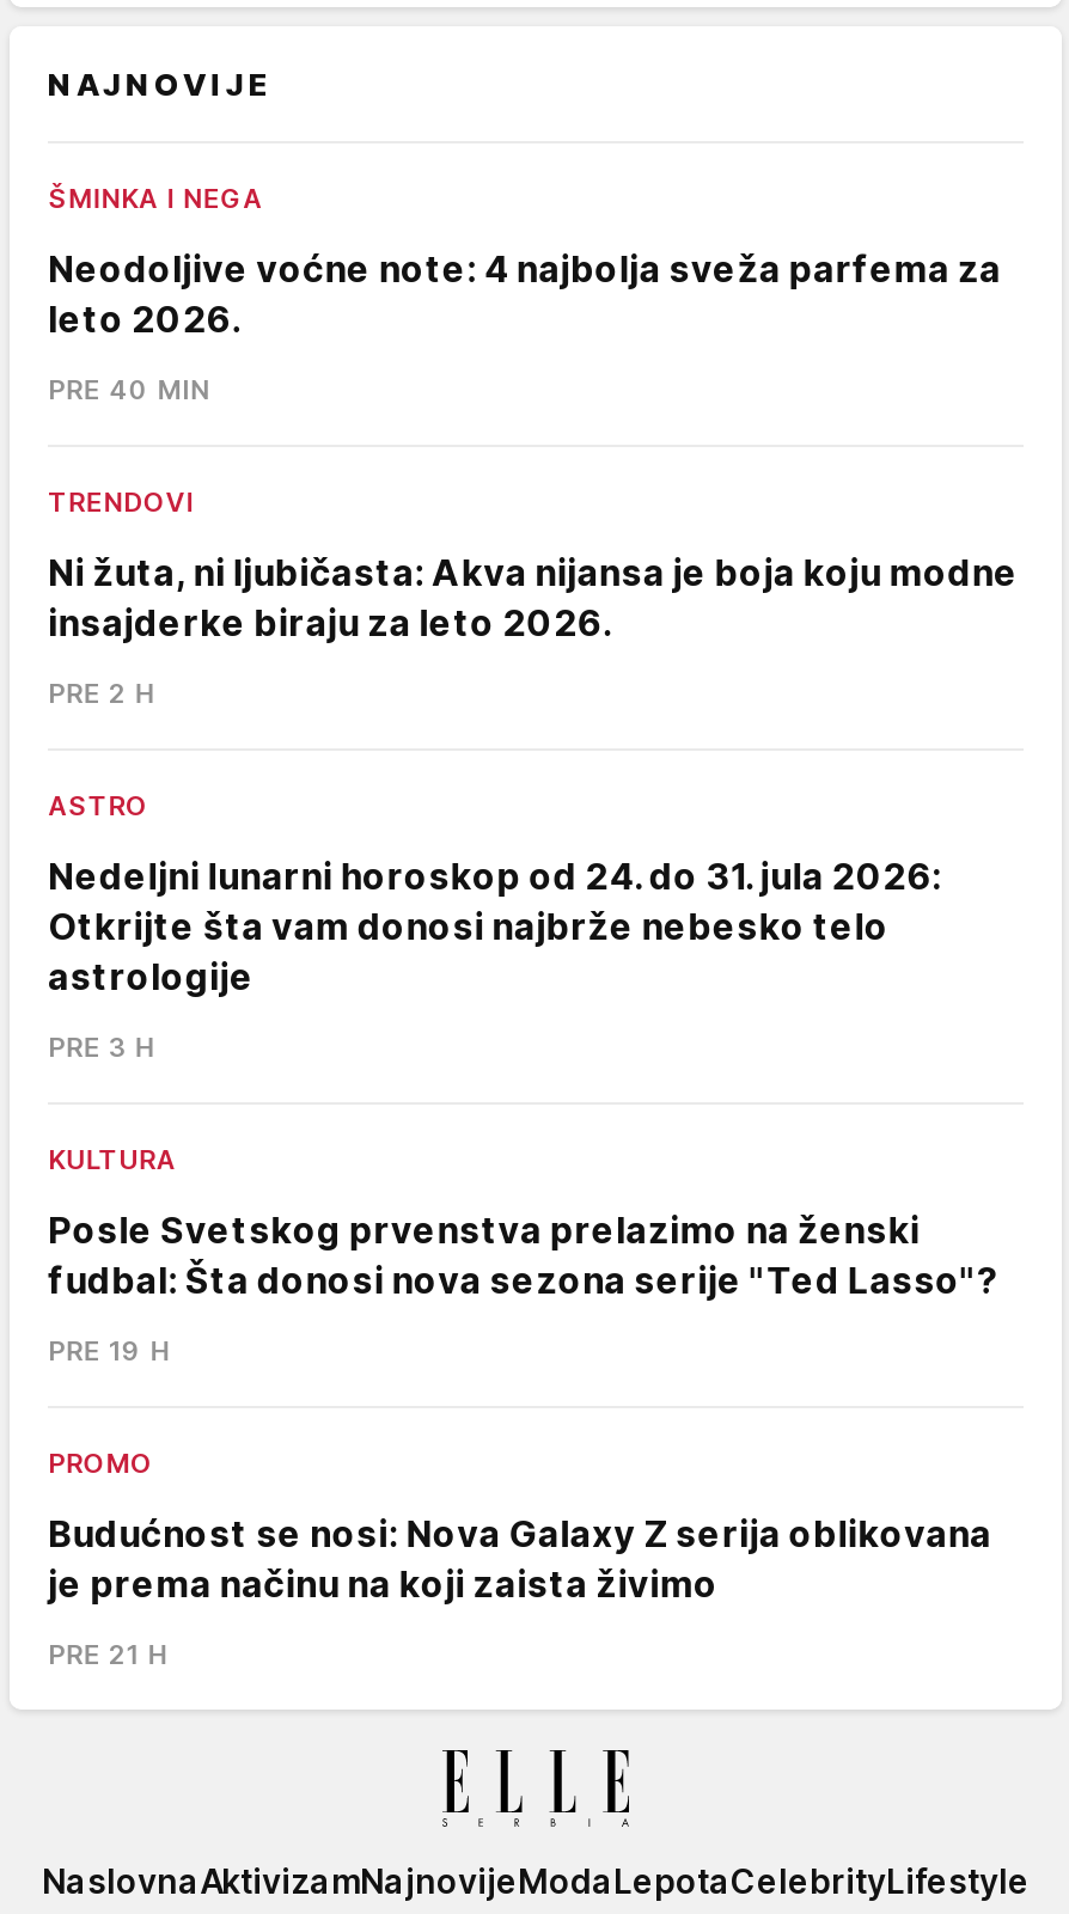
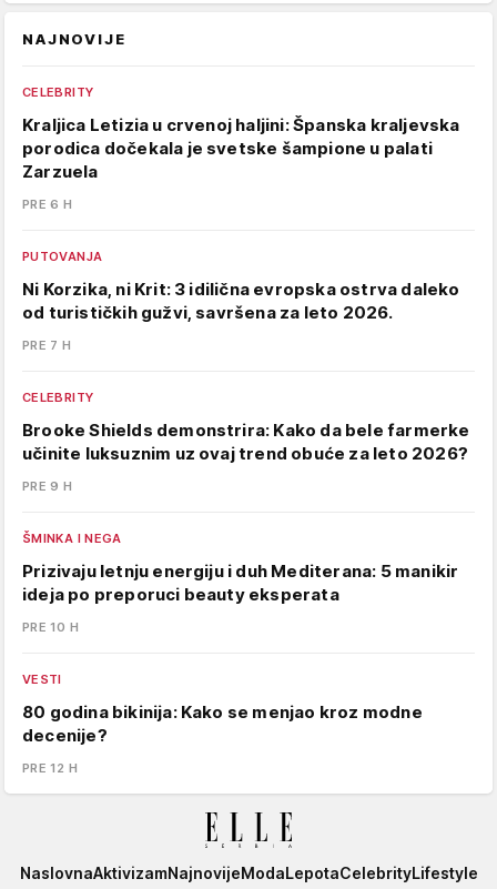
+ CELEBRITY
+ Kraljica Letizia u crvenoj haljini: Španska kraljevska
+ porodica dočekala je svetske šampione u palati
+ Zarzuela
+ PRE 6 H
+ PUTOVANJA
+ Ni Korzika, ni Krit: 3 idilična evropska ostrva daleko
+ od turističkih gužvi, savršena za leto 2026.
+ PRE 7 H
+ CELEBRITY
+ Brooke Shields demonstrira: Kako da bele farmerke
+ učinite luksuznim uz ovaj trend obuće za leto 2026?
+ PRE 9 H

moved down: ŠMINKA I NEGA

- Neodoljive voćne note: 4 najbolja sveža parfema za
- leto 2026.
- PRE 40 MIN
- TRENDOVI
- Ni žuta, ni ljubičasta: Akva nijansa je boja koju modne
- insajderke biraju za leto 2026.
- PRE 2 H
- ASTRO
- Nedeljni lunarni horoskop od 24. do 31. jula 2026:
- Otkrijte šta vam donosi najbrže nebesko telo
- astrologije
- PRE 3 H
- KULTURA
- Posle Svetskog prvenstva prelazimo na ženski
- fudbal: Šta donosi nova sezona serije "Ted Lasso"?
- PRE 19 H
- PROMO
- Budućnost se nosi: Nova Galaxy Z serija oblikovana
- je prema načinu na koji zaista živimo
- PRE 21 H
+ Prizivaju letnju energiju i duh Mediterana: 5 manikir
+ ideja po preporuci beauty eksperata
+ PRE 10 H
+ VESTI
+ 80 godina bikinija: Kako se menjao kroz modne
+ decenije?
+ PRE 12 H
